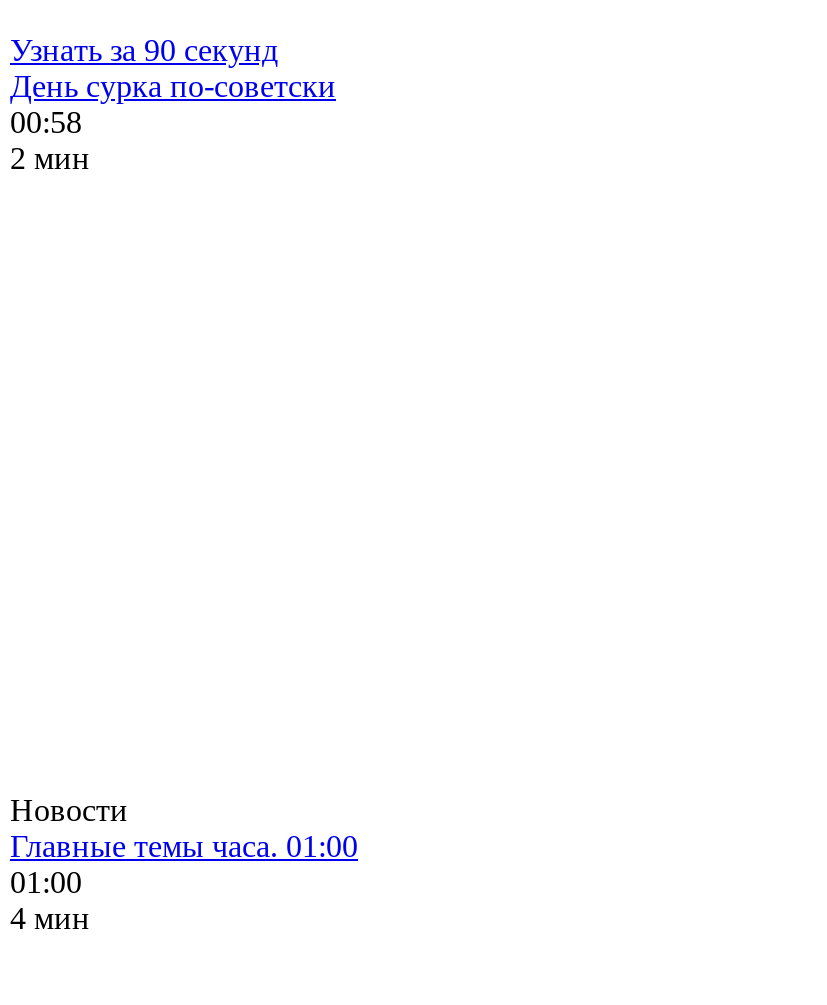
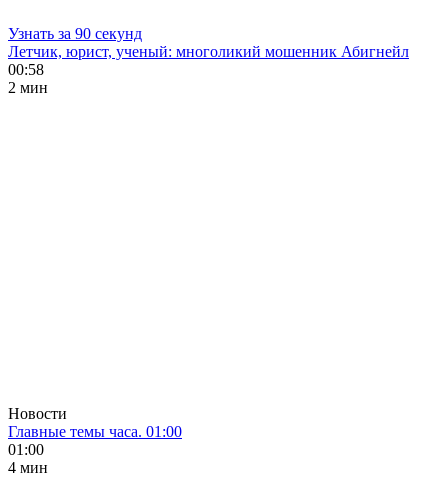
- День сурка по-советски
+ Летчик, юрист, ученый: многоликий мошенник Абигнейл
